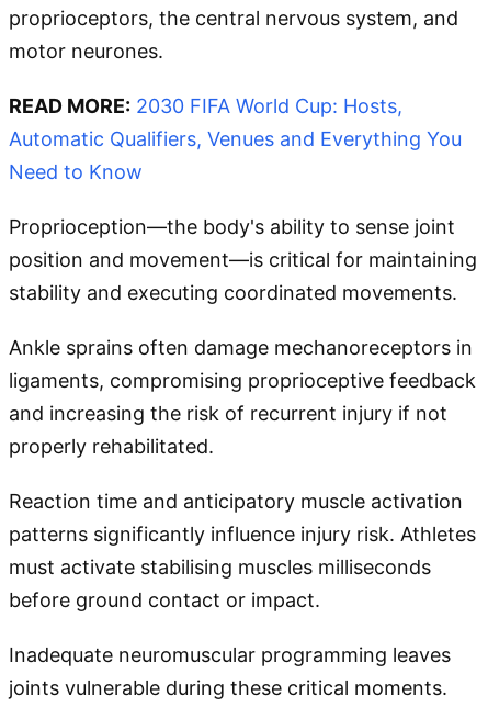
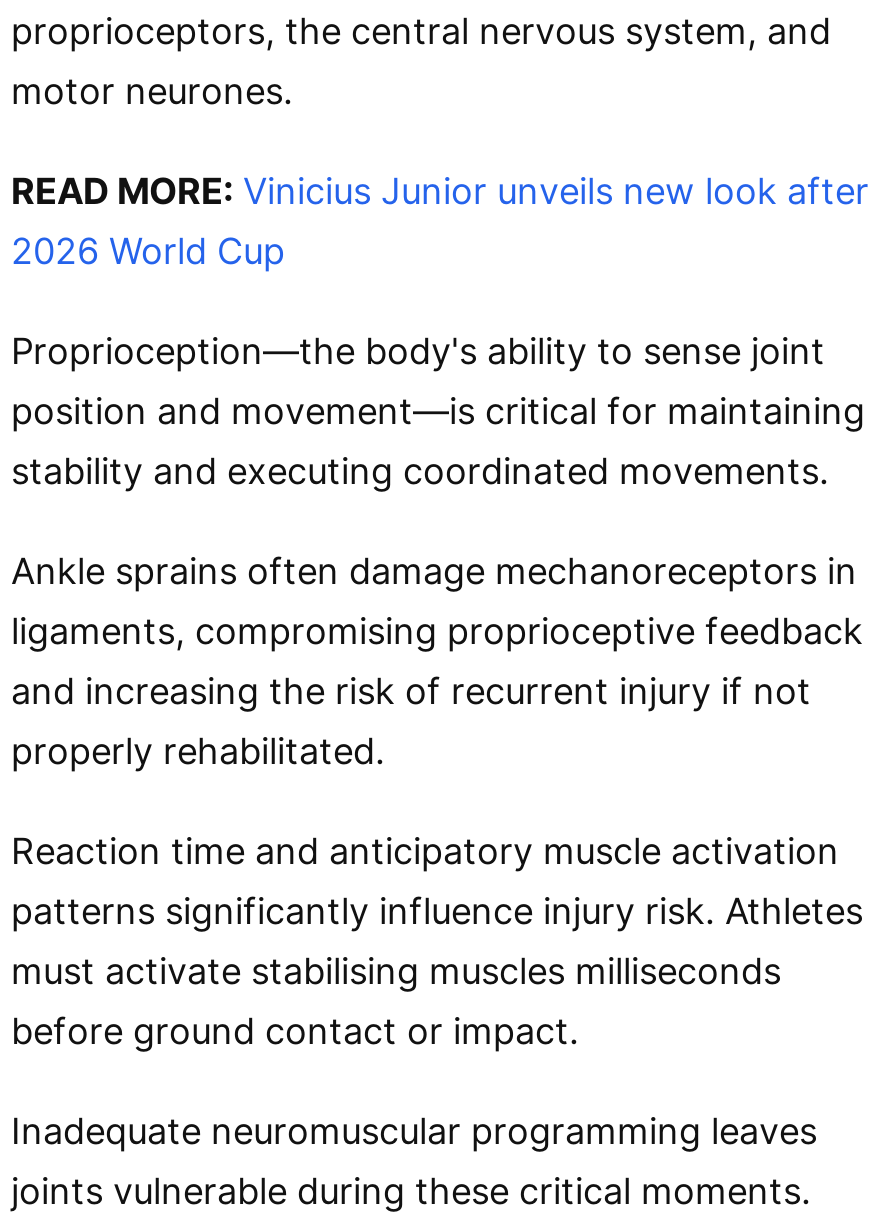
- READ MORE: 2030 FIFA World Cup: Hosts,
- Automatic Qualifiers, Venues and Everything You
- Need to Know
+ READ MORE: Vinicius Junior unveils new look after
+ 2026 World Cup
